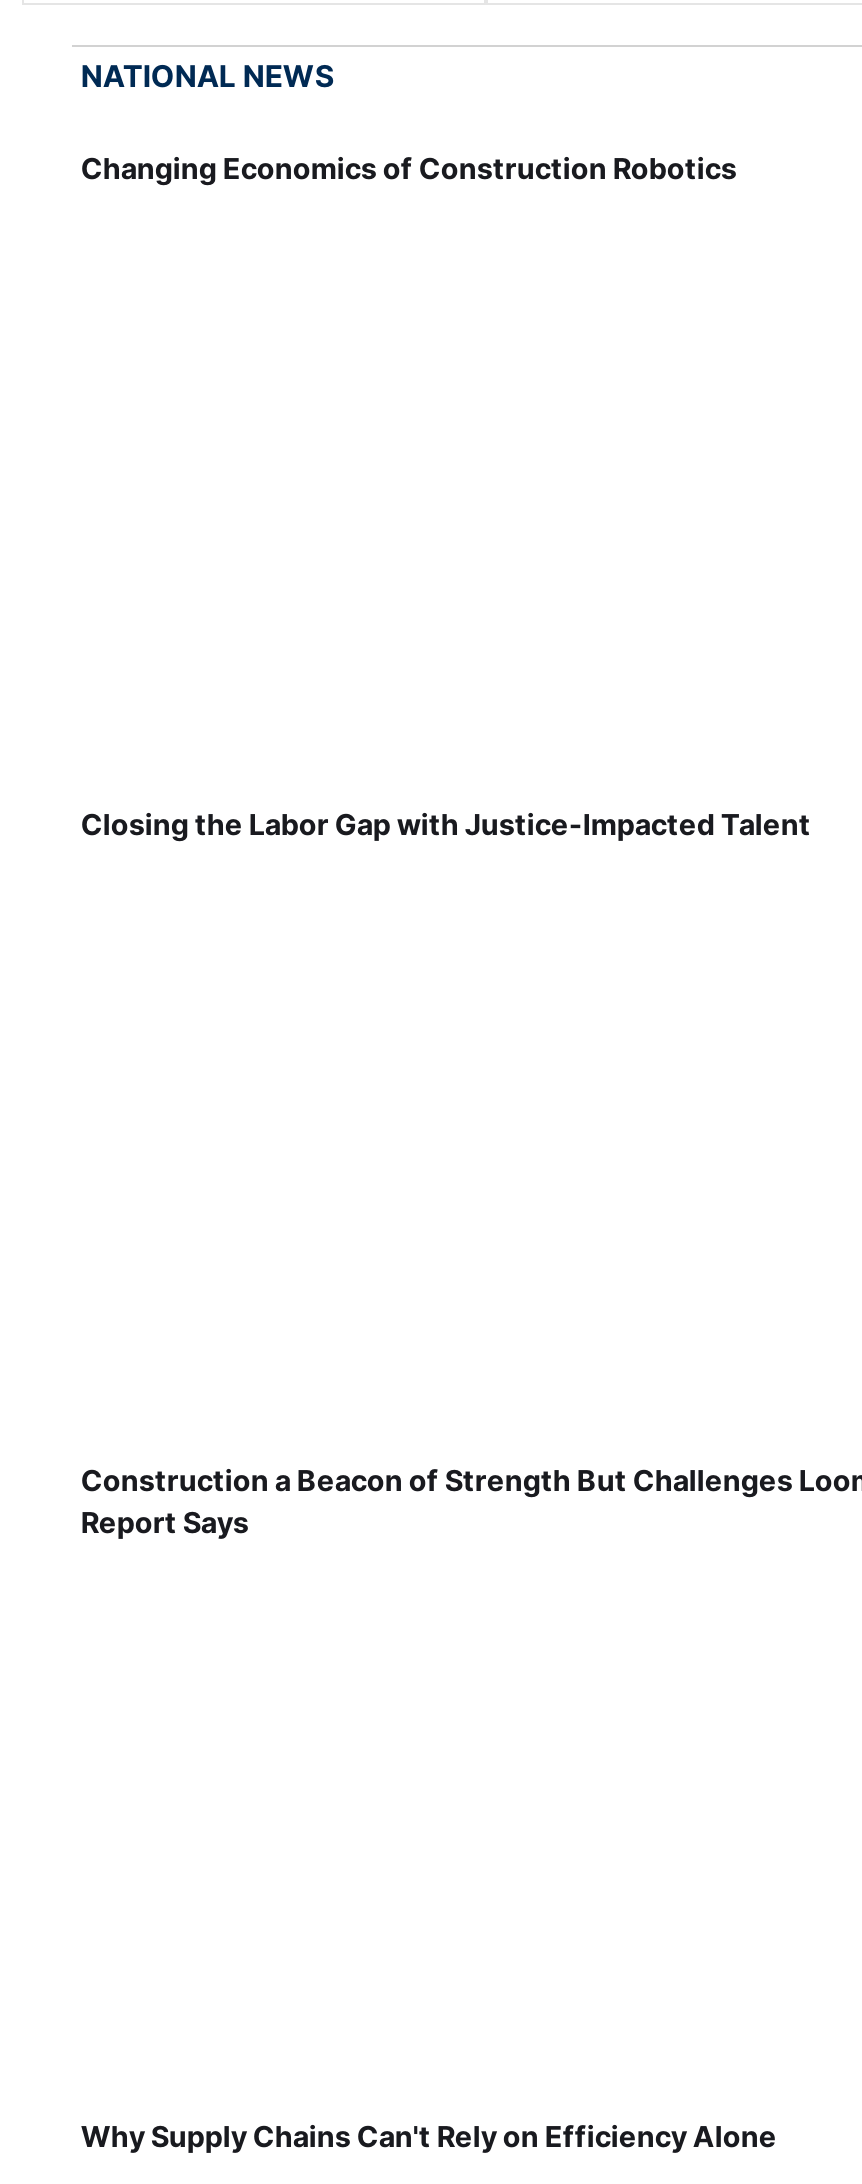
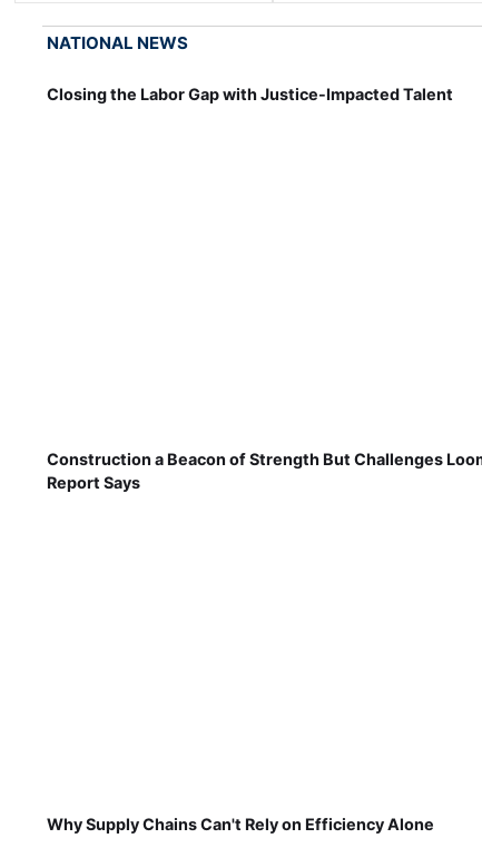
- Changing Economics of Construction Robotics
